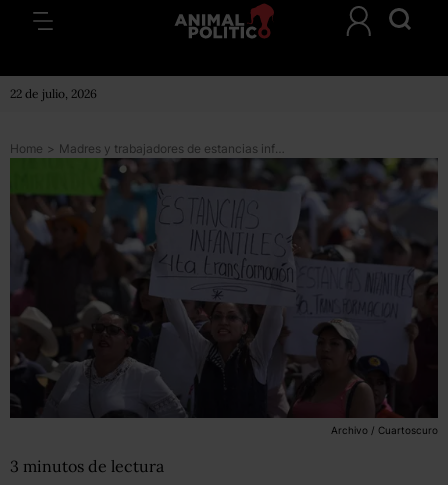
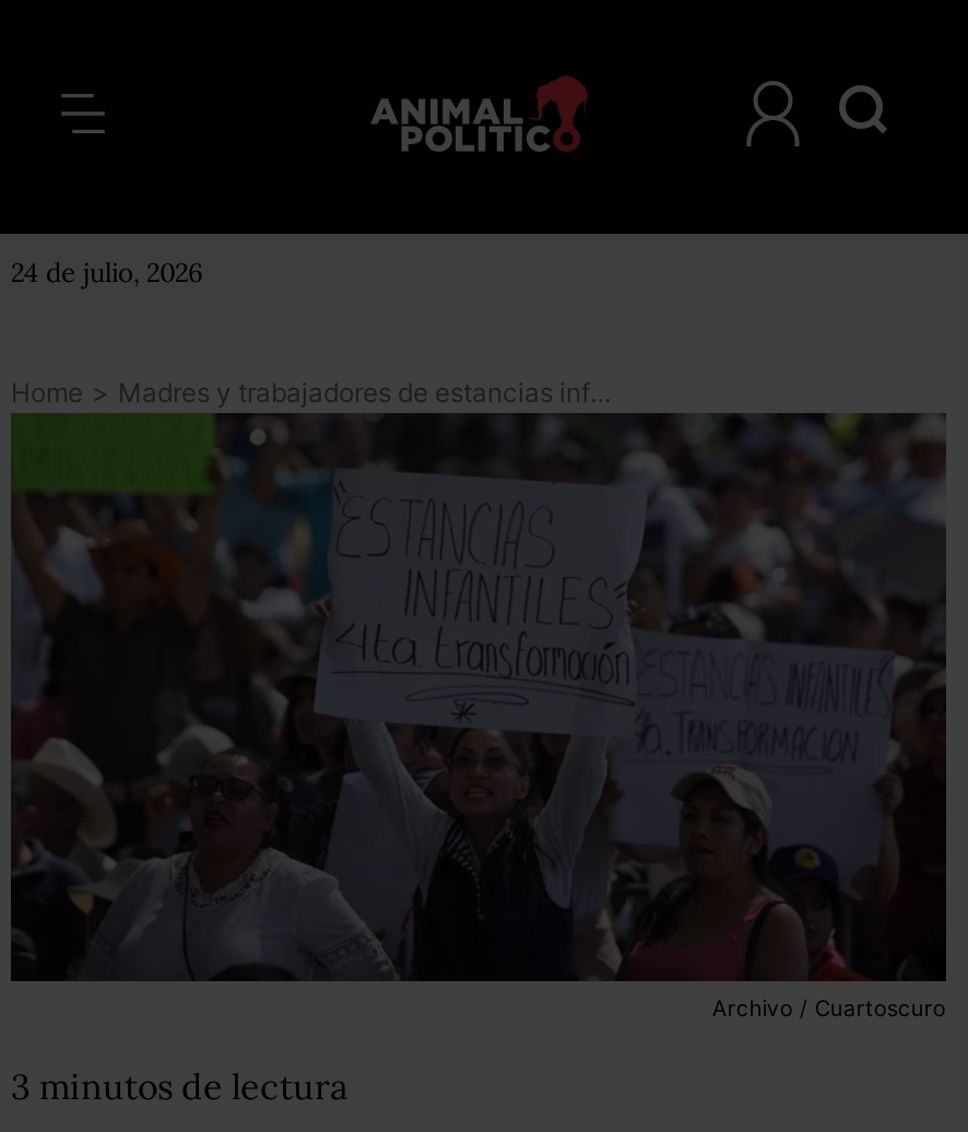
- 22 de julio, 2026
+ 24 de julio, 2026
